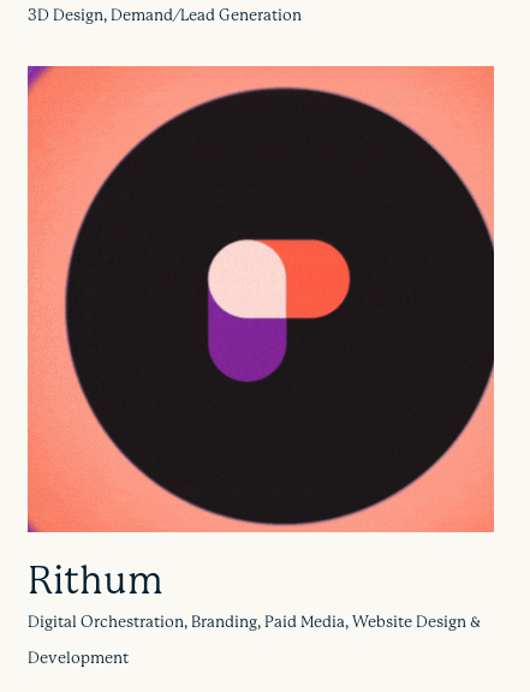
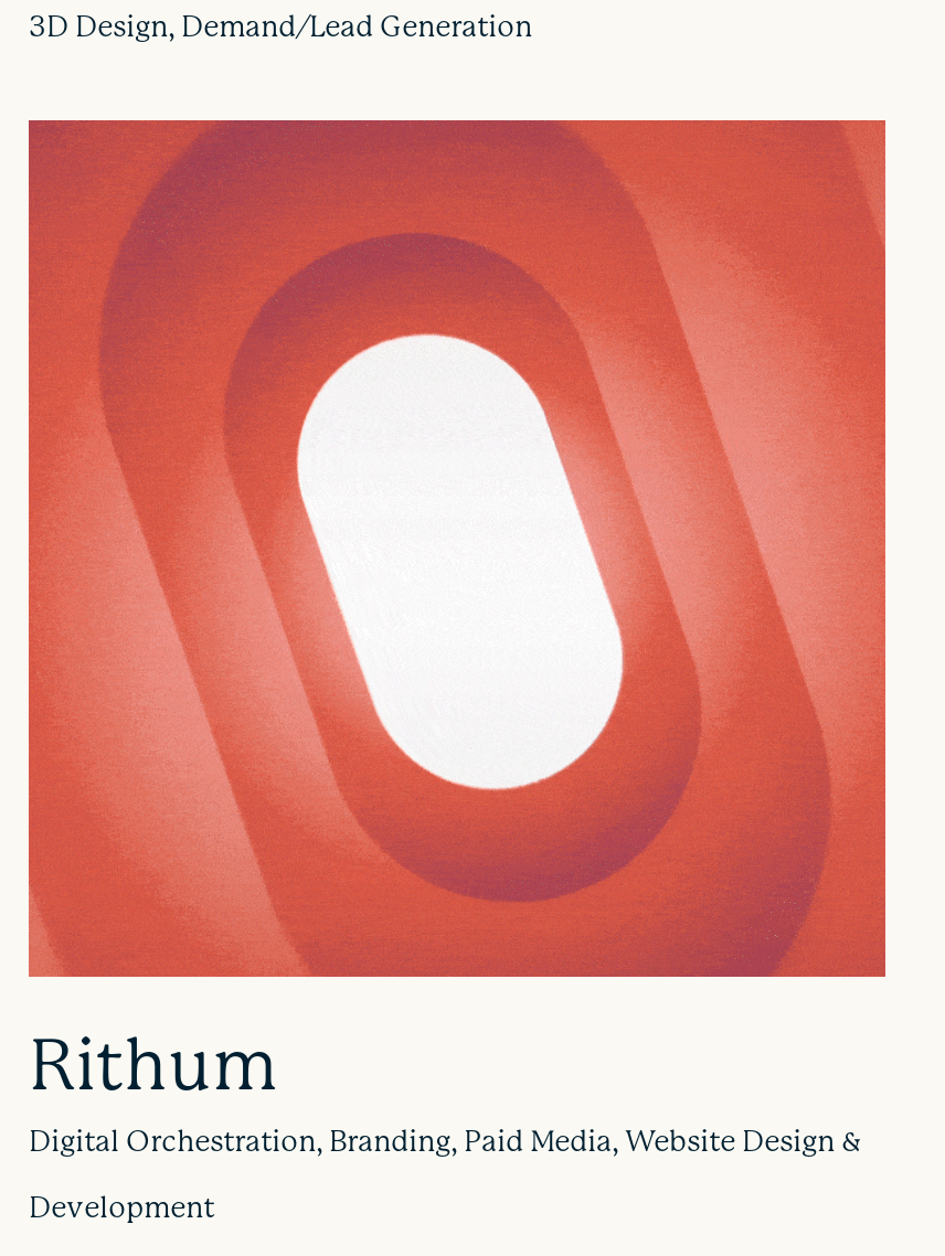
- [image]
+ [image]
